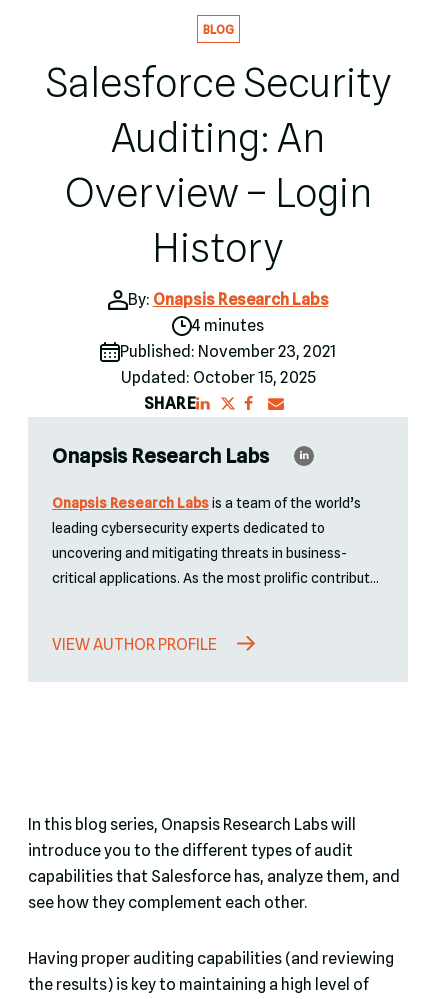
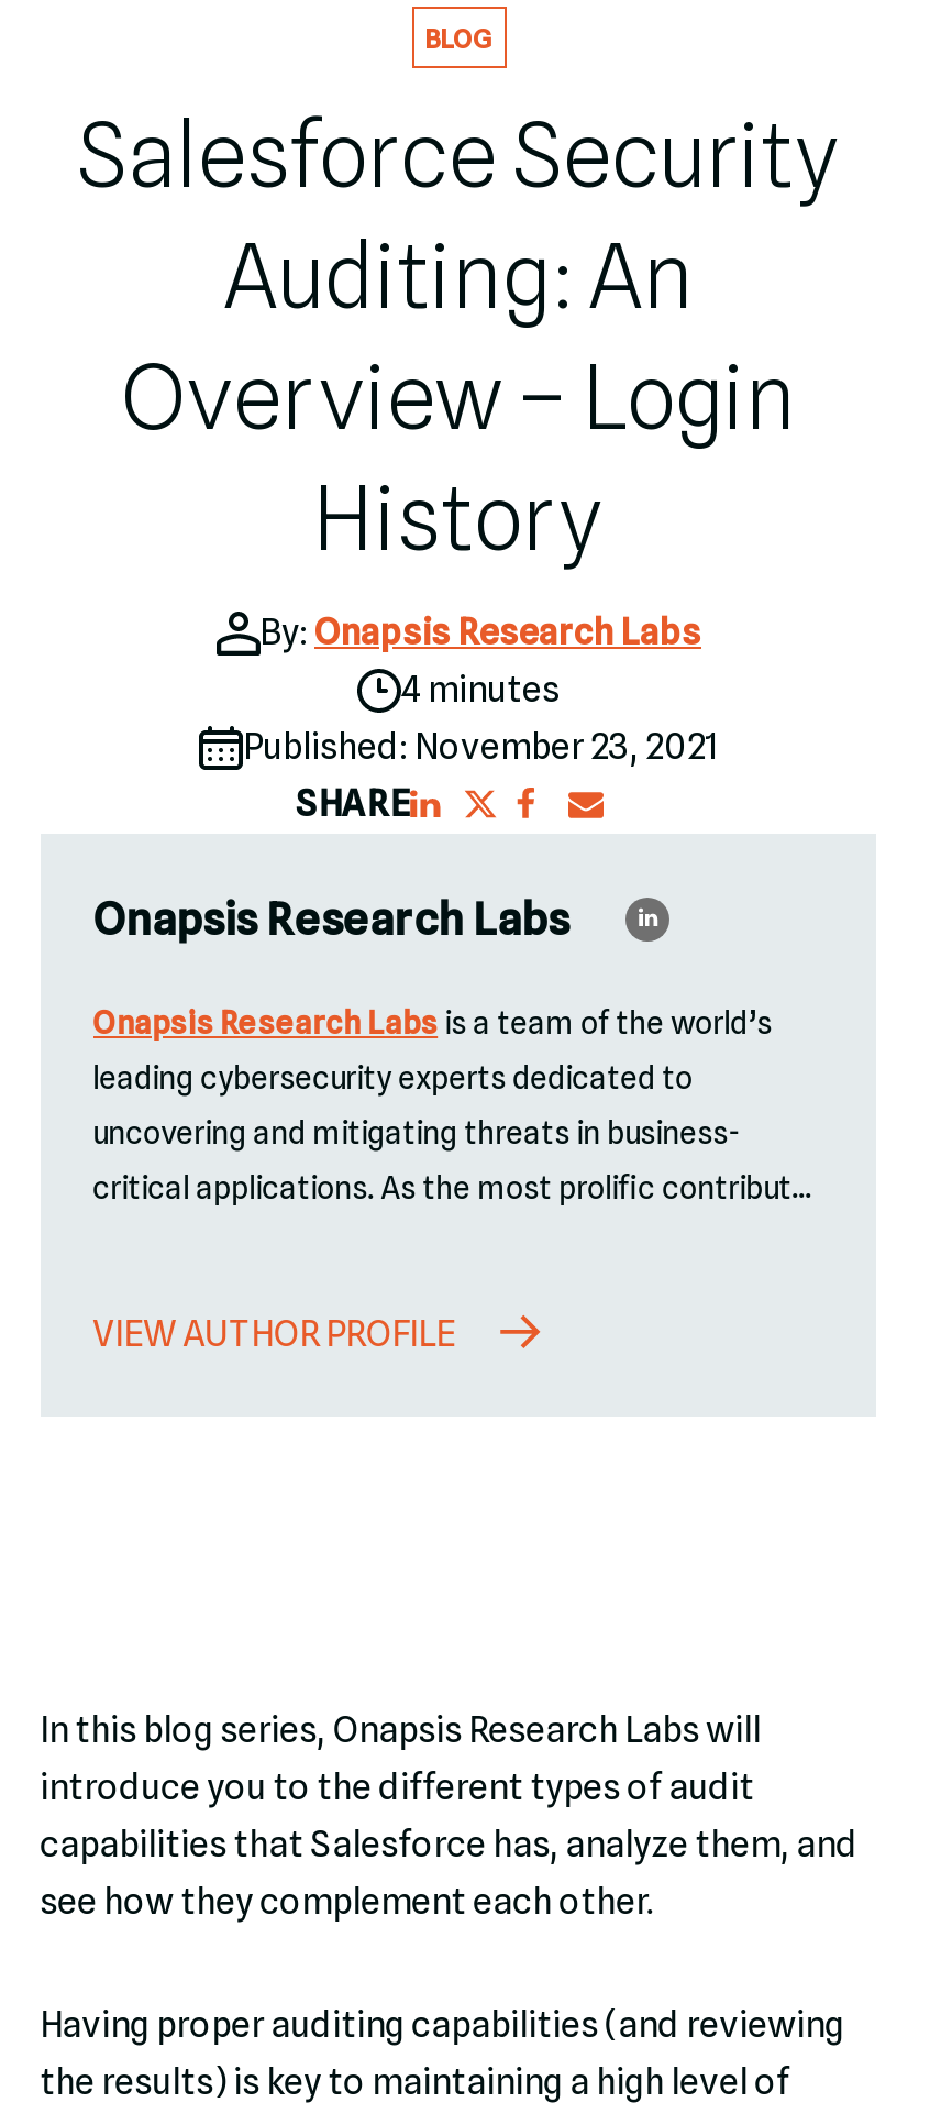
- Updated: October 15, 2025
